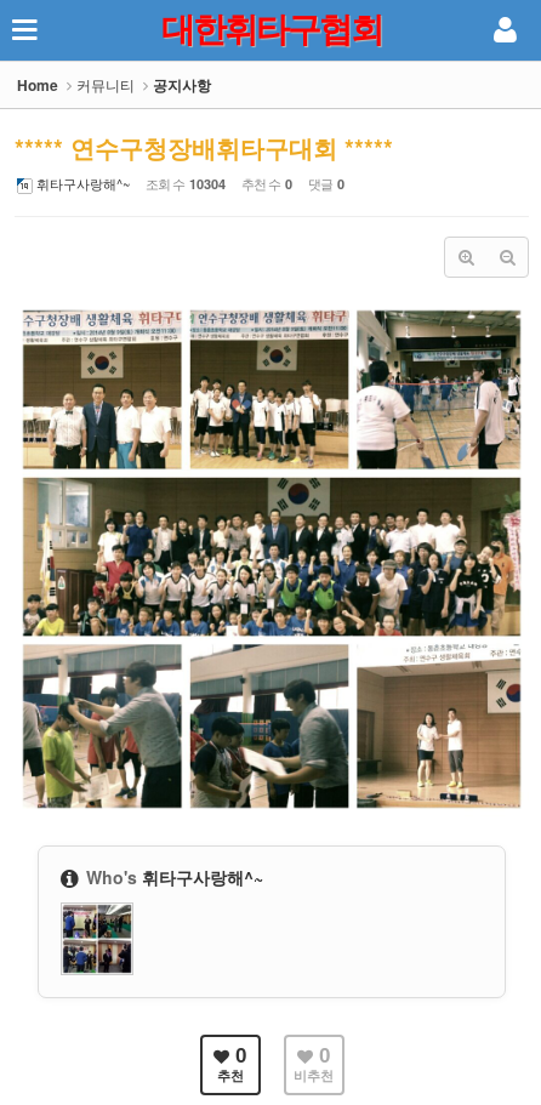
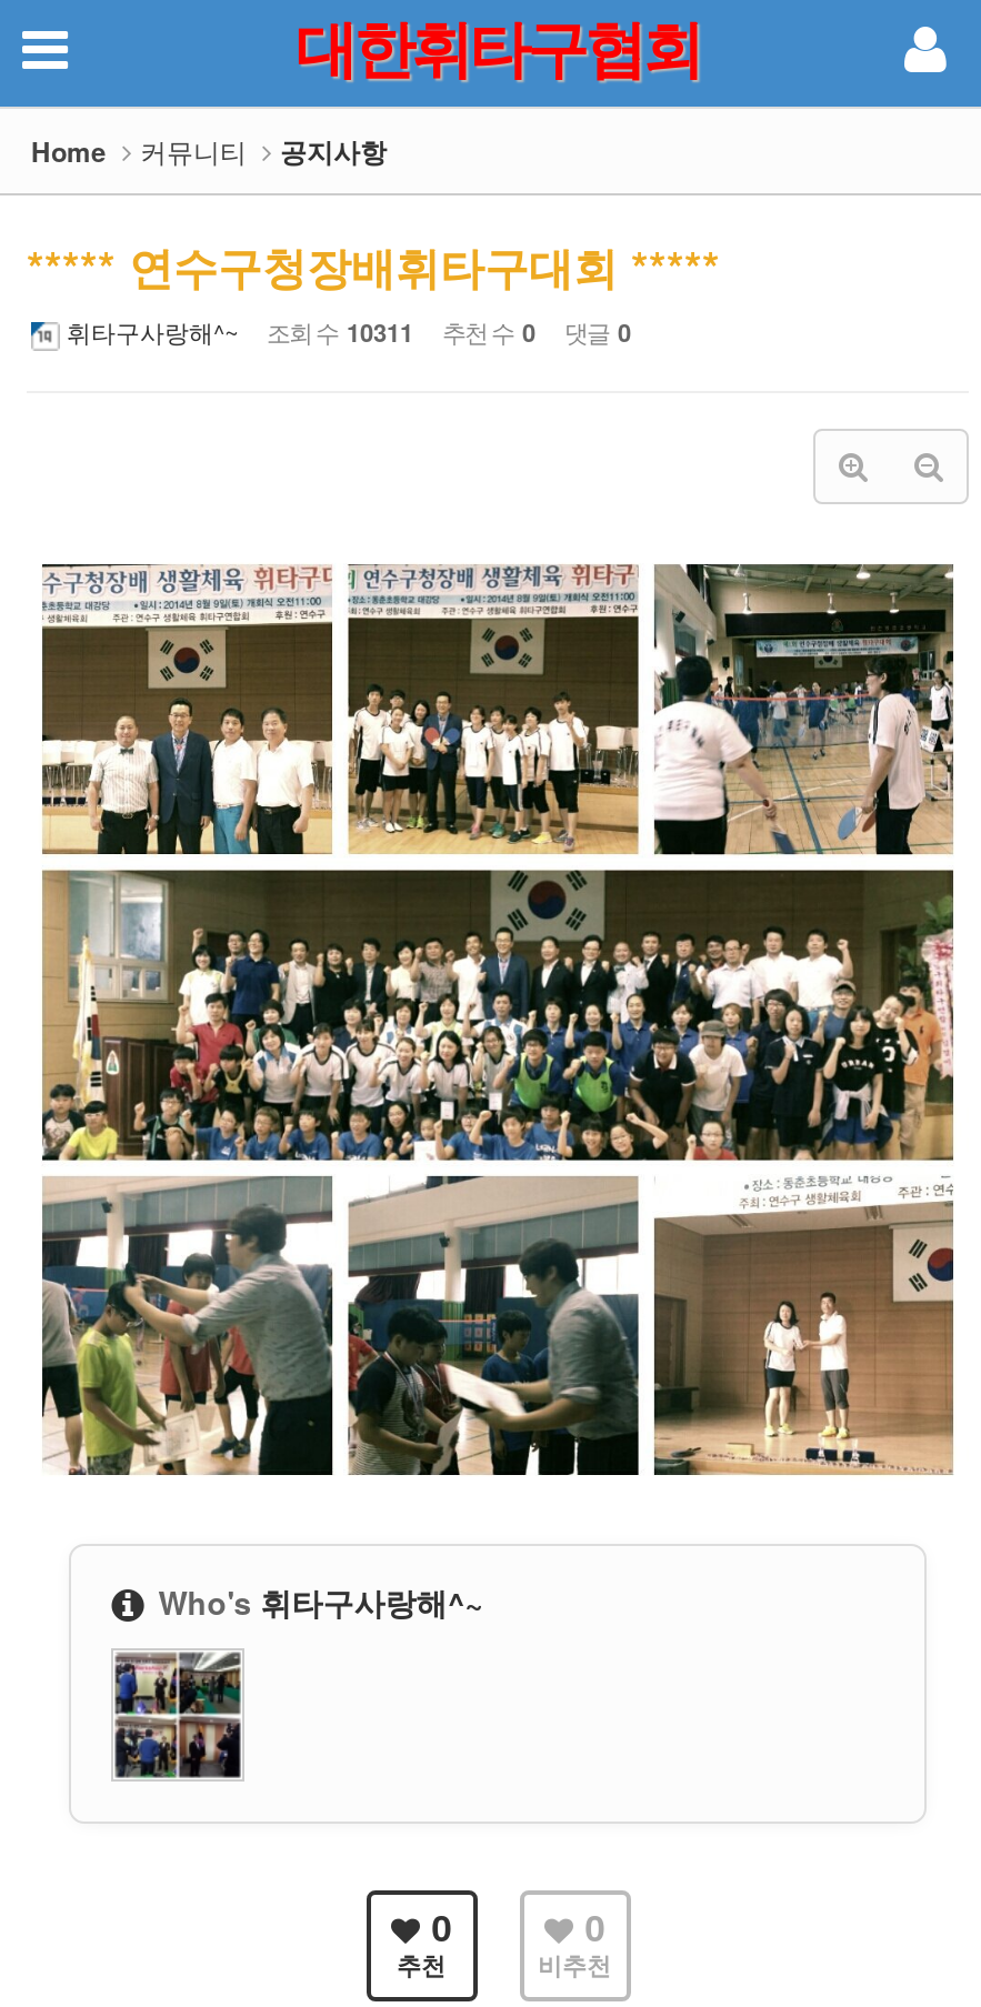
- 휘타구사랑해^~ 조회 수 10304 추천 수 0 댓글 0
+ 휘타구사랑해^~ 조회 수 10311 추천 수 0 댓글 0
